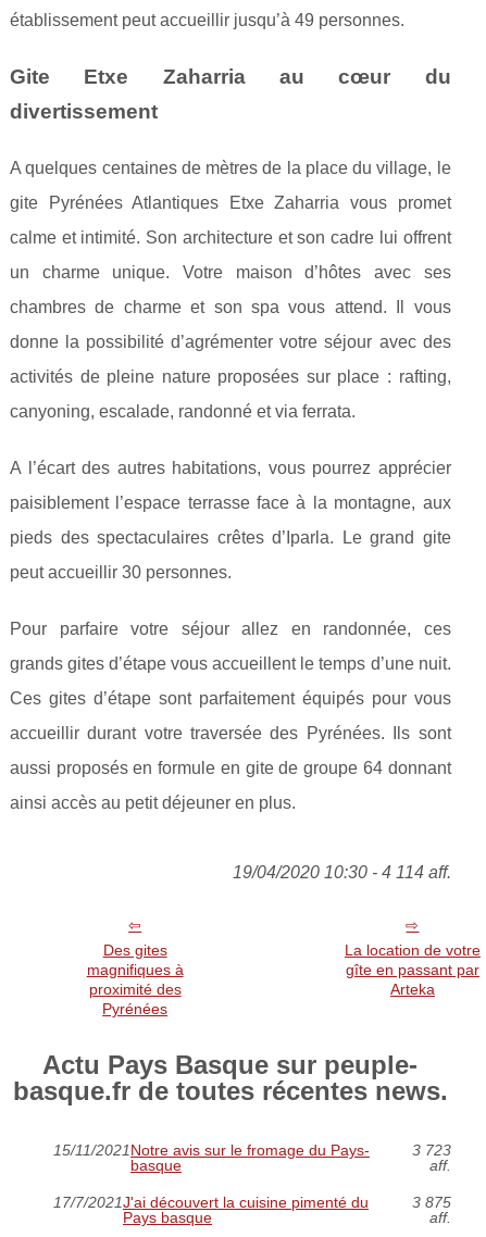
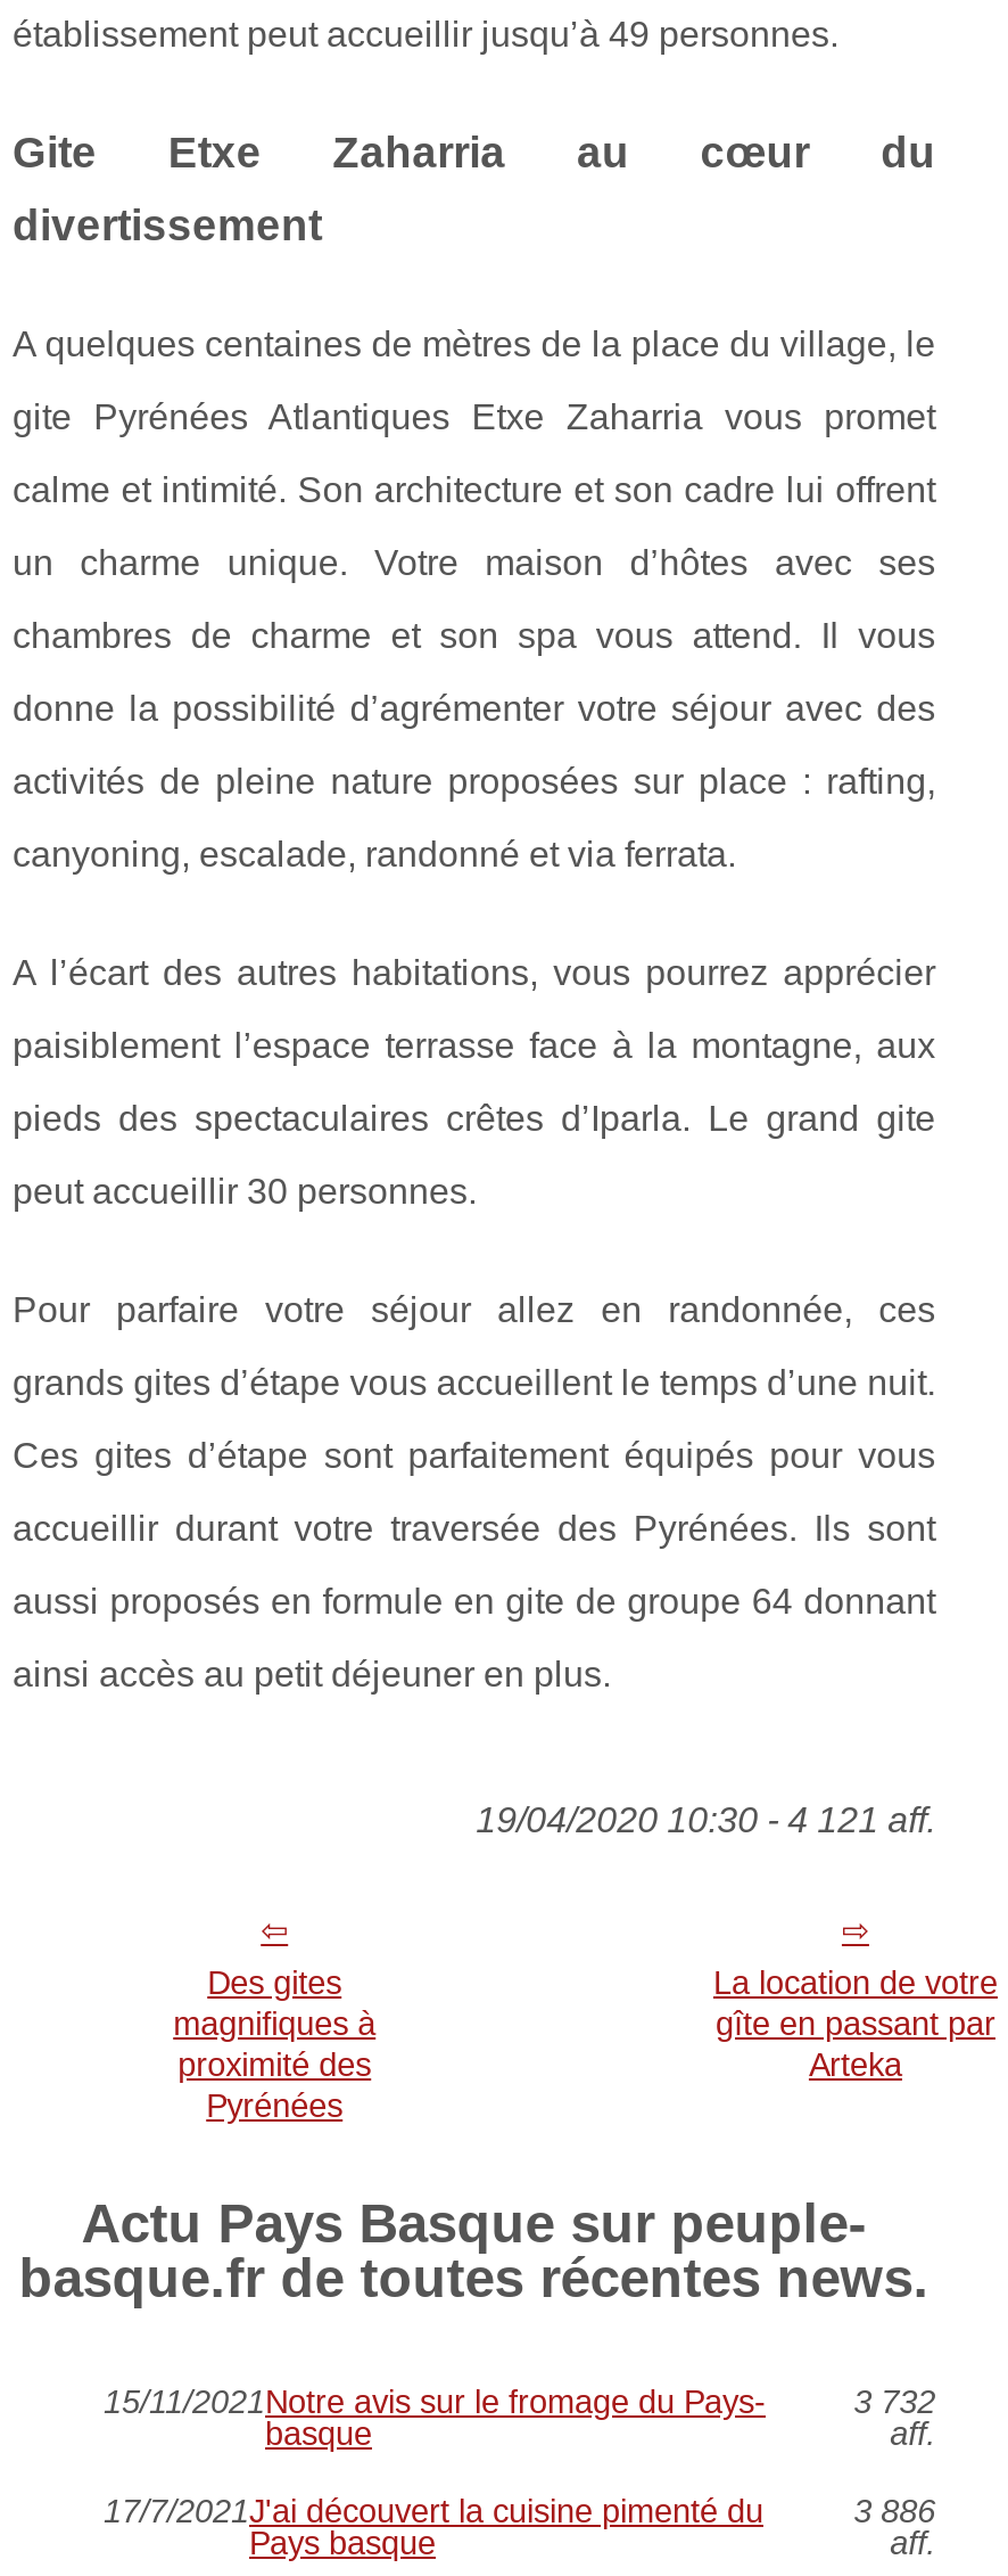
- 19/04/2020 10:30 - 4 114 aff.
+ 19/04/2020 10:30 - 4 121 aff.

- 3 723
+ 3 732

- 3 875
+ 3 886
